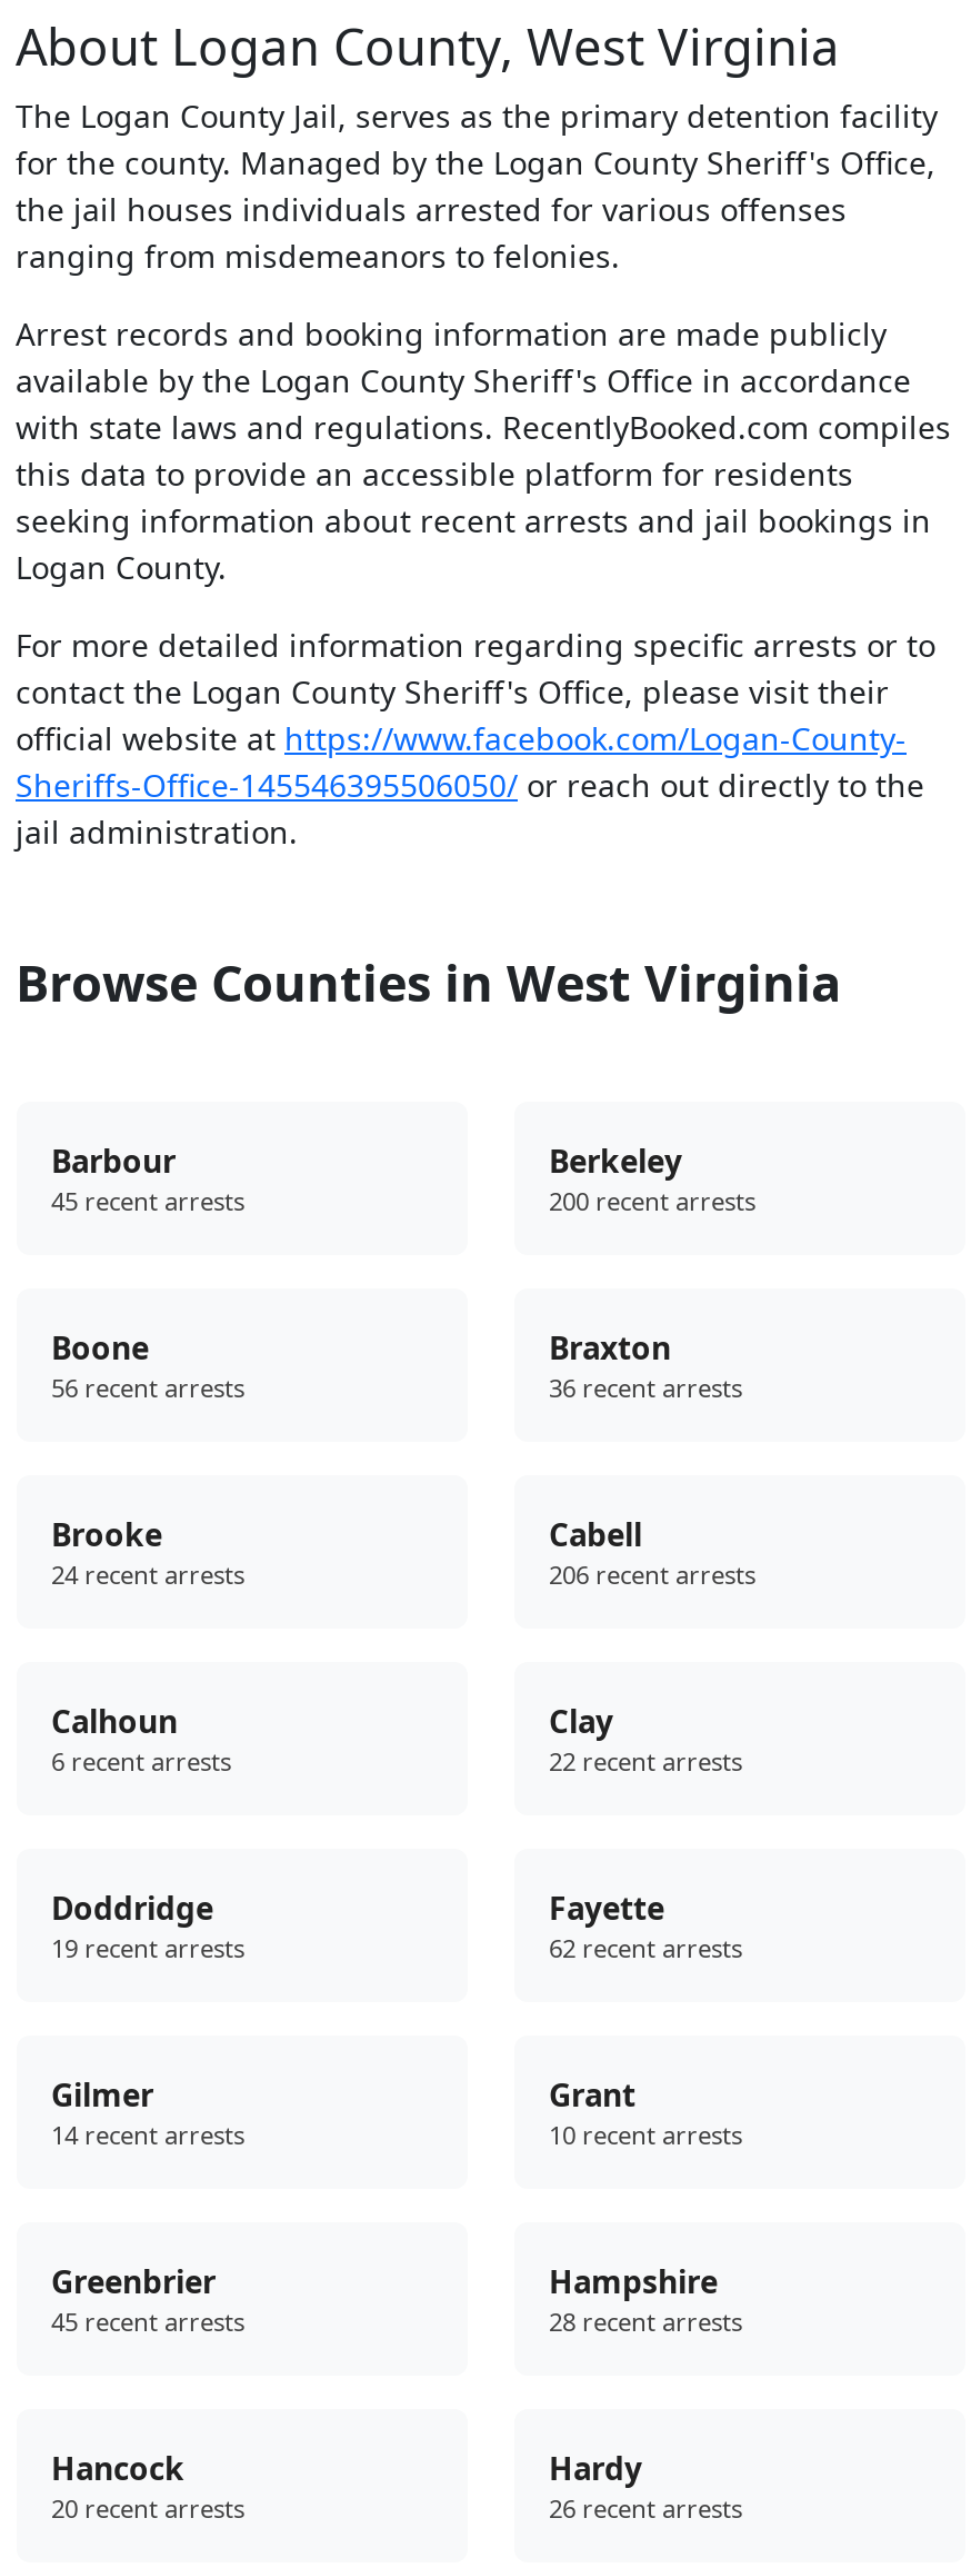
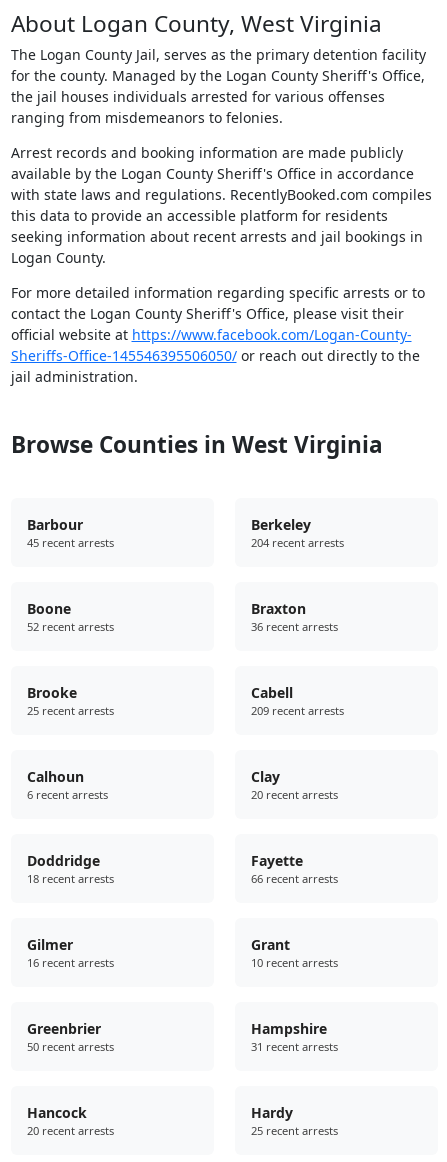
- 200 recent arrests
+ 204 recent arrests

- 56 recent arrests
+ 52 recent arrests

- 24 recent arrests
+ 25 recent arrests

- 206 recent arrests
+ 209 recent arrests

- 22 recent arrests
+ 20 recent arrests

- 19 recent arrests
+ 18 recent arrests

- 62 recent arrests
+ 66 recent arrests

- 14 recent arrests
+ 16 recent arrests

- 45 recent arrests
+ 50 recent arrests

- 28 recent arrests
+ 31 recent arrests

- 26 recent arrests
+ 25 recent arrests
